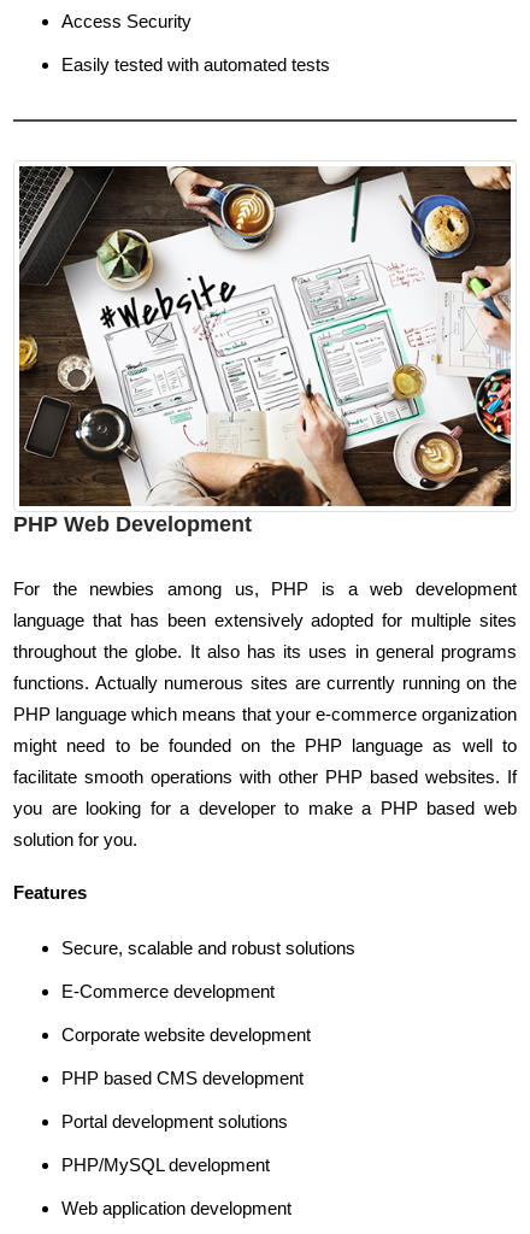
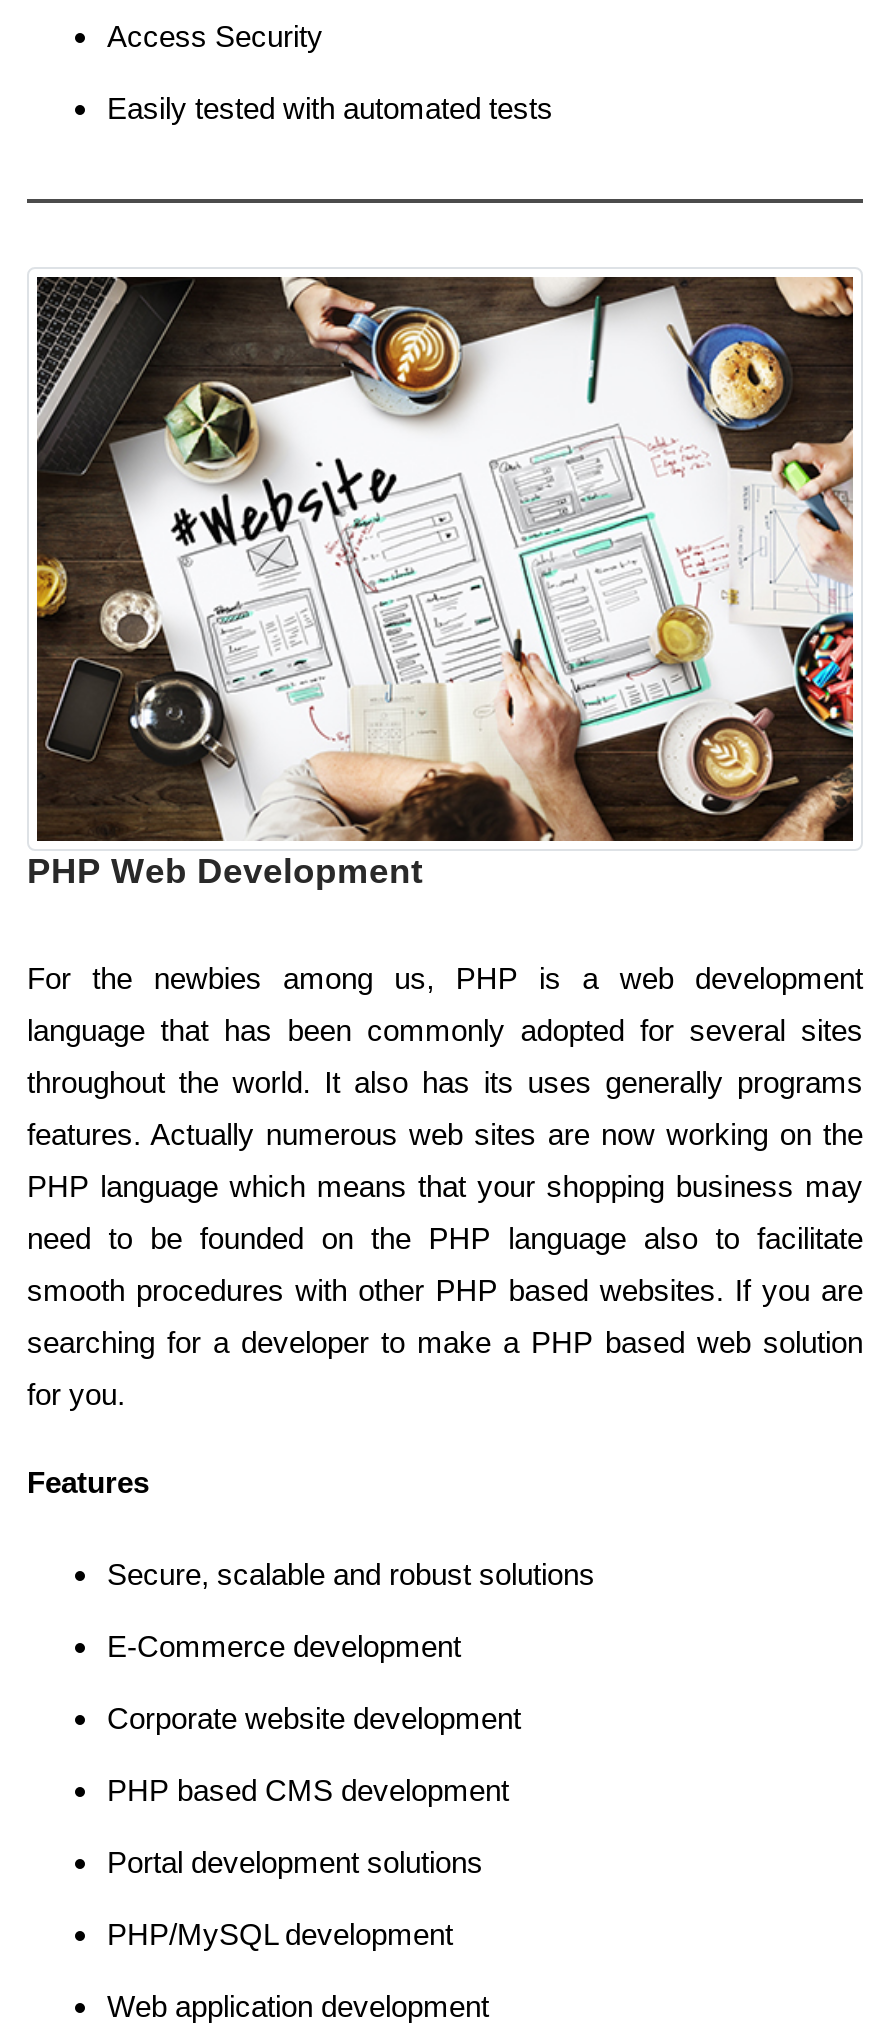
- language that has been extensively adopted for multiple sites
+ language that has been commonly adopted for several sites

- throughout the globe. It also has its uses in general programs
+ throughout the world. It also has its uses generally programs

- functions. Actually numerous sites are currently running on the
+ features. Actually numerous web sites are now working on the

- PHP language which means that your e-commerce organization
+ PHP language which means that your shopping business may

- might need to be founded on the PHP language as well to
+ need to be founded on the PHP language also to facilitate

- facilitate smooth operations with other PHP based websites. If
+ smooth procedures with other PHP based websites. If you are

- you are looking for a developer to make a PHP based web
+ searching for a developer to make a PHP based web solution

- solution for you.
+ for you.
